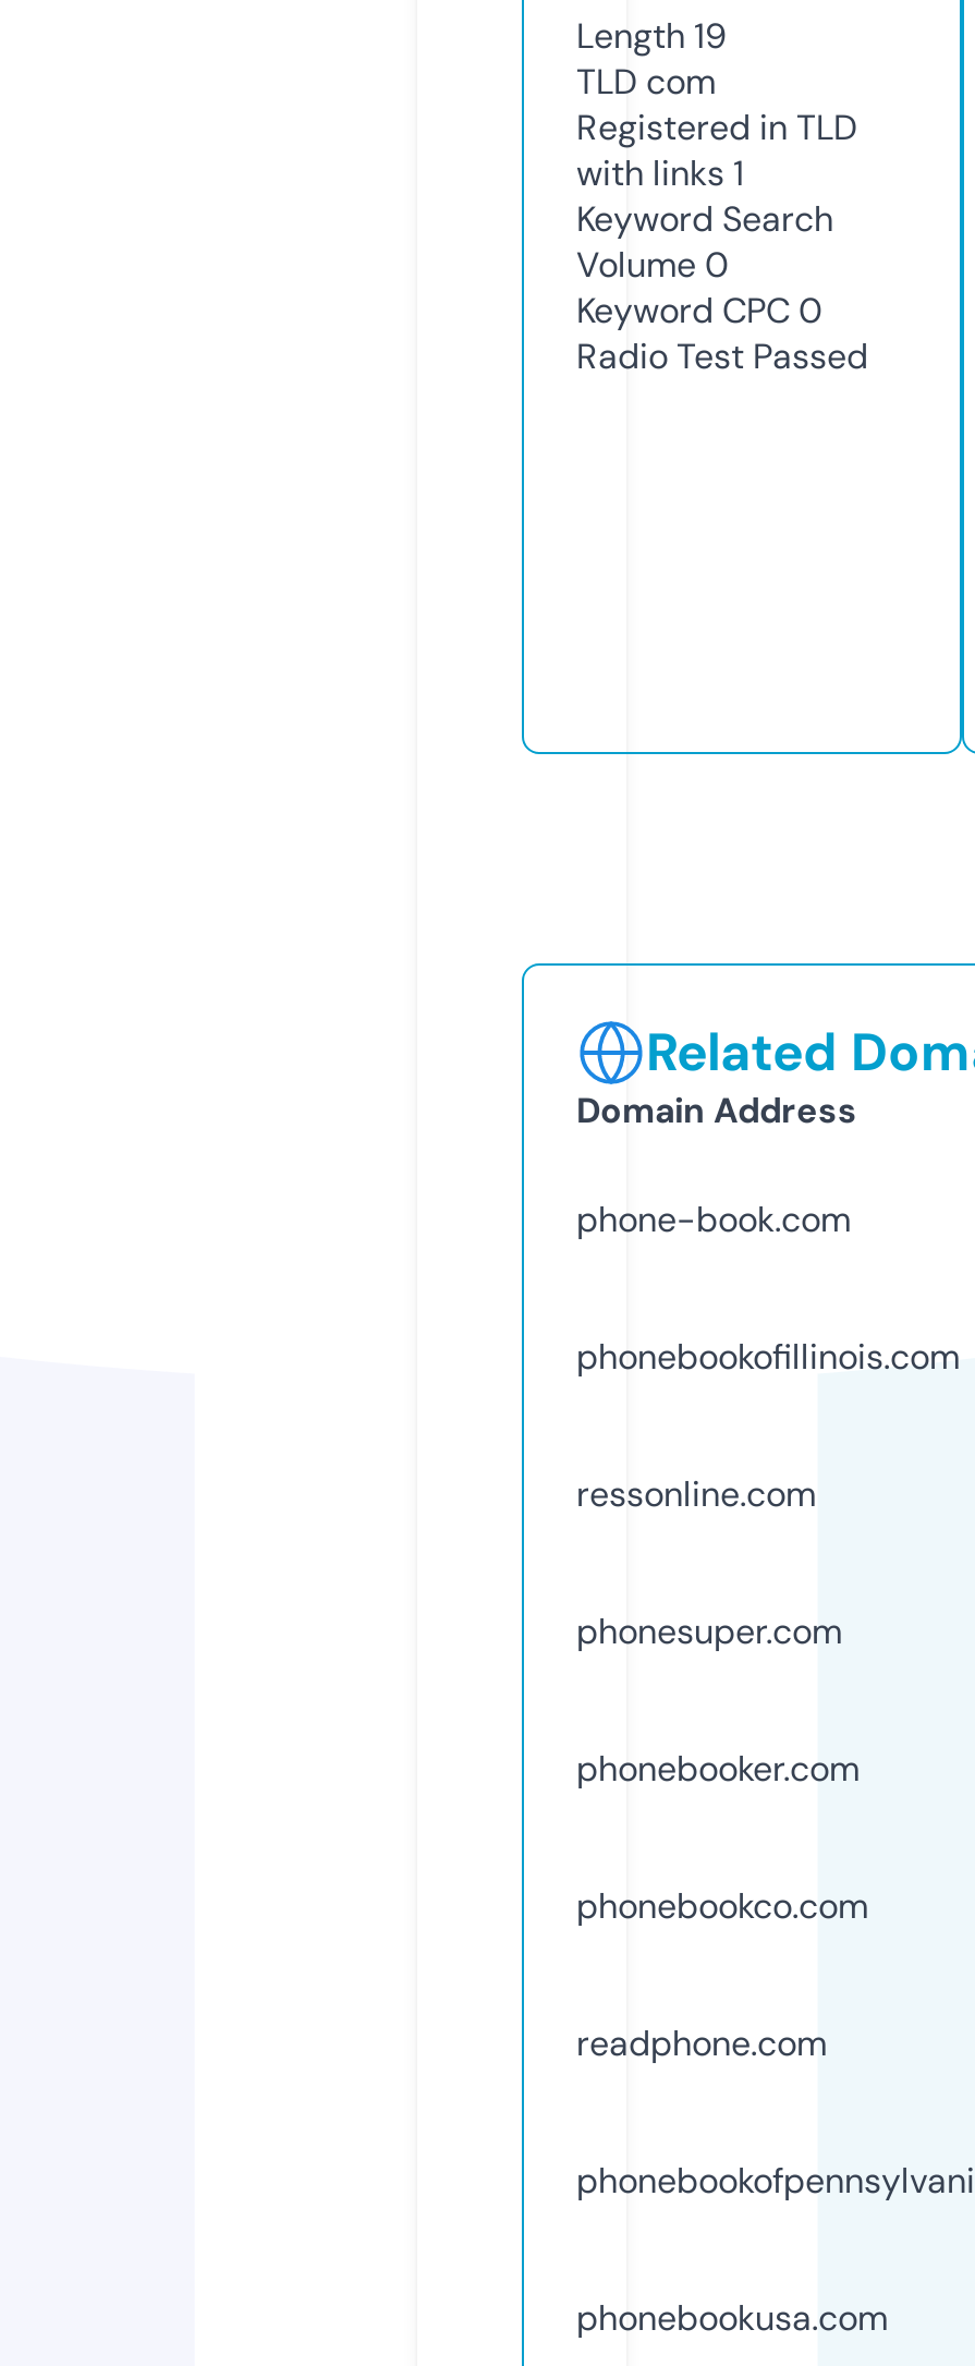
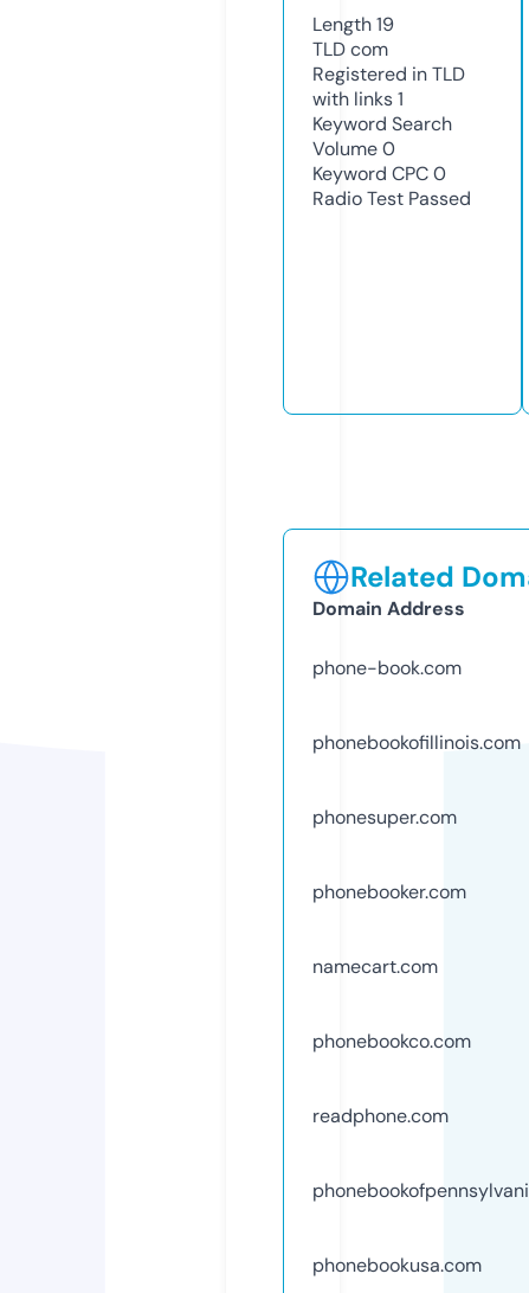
- ressonline.com

moved up: phonesuper.com | phonebooker.com

+ namecart.com
